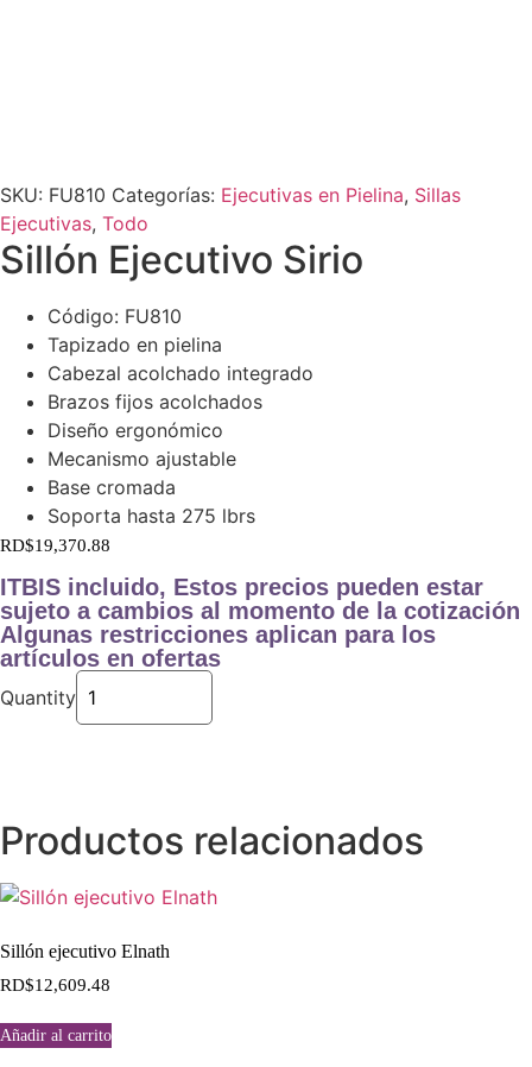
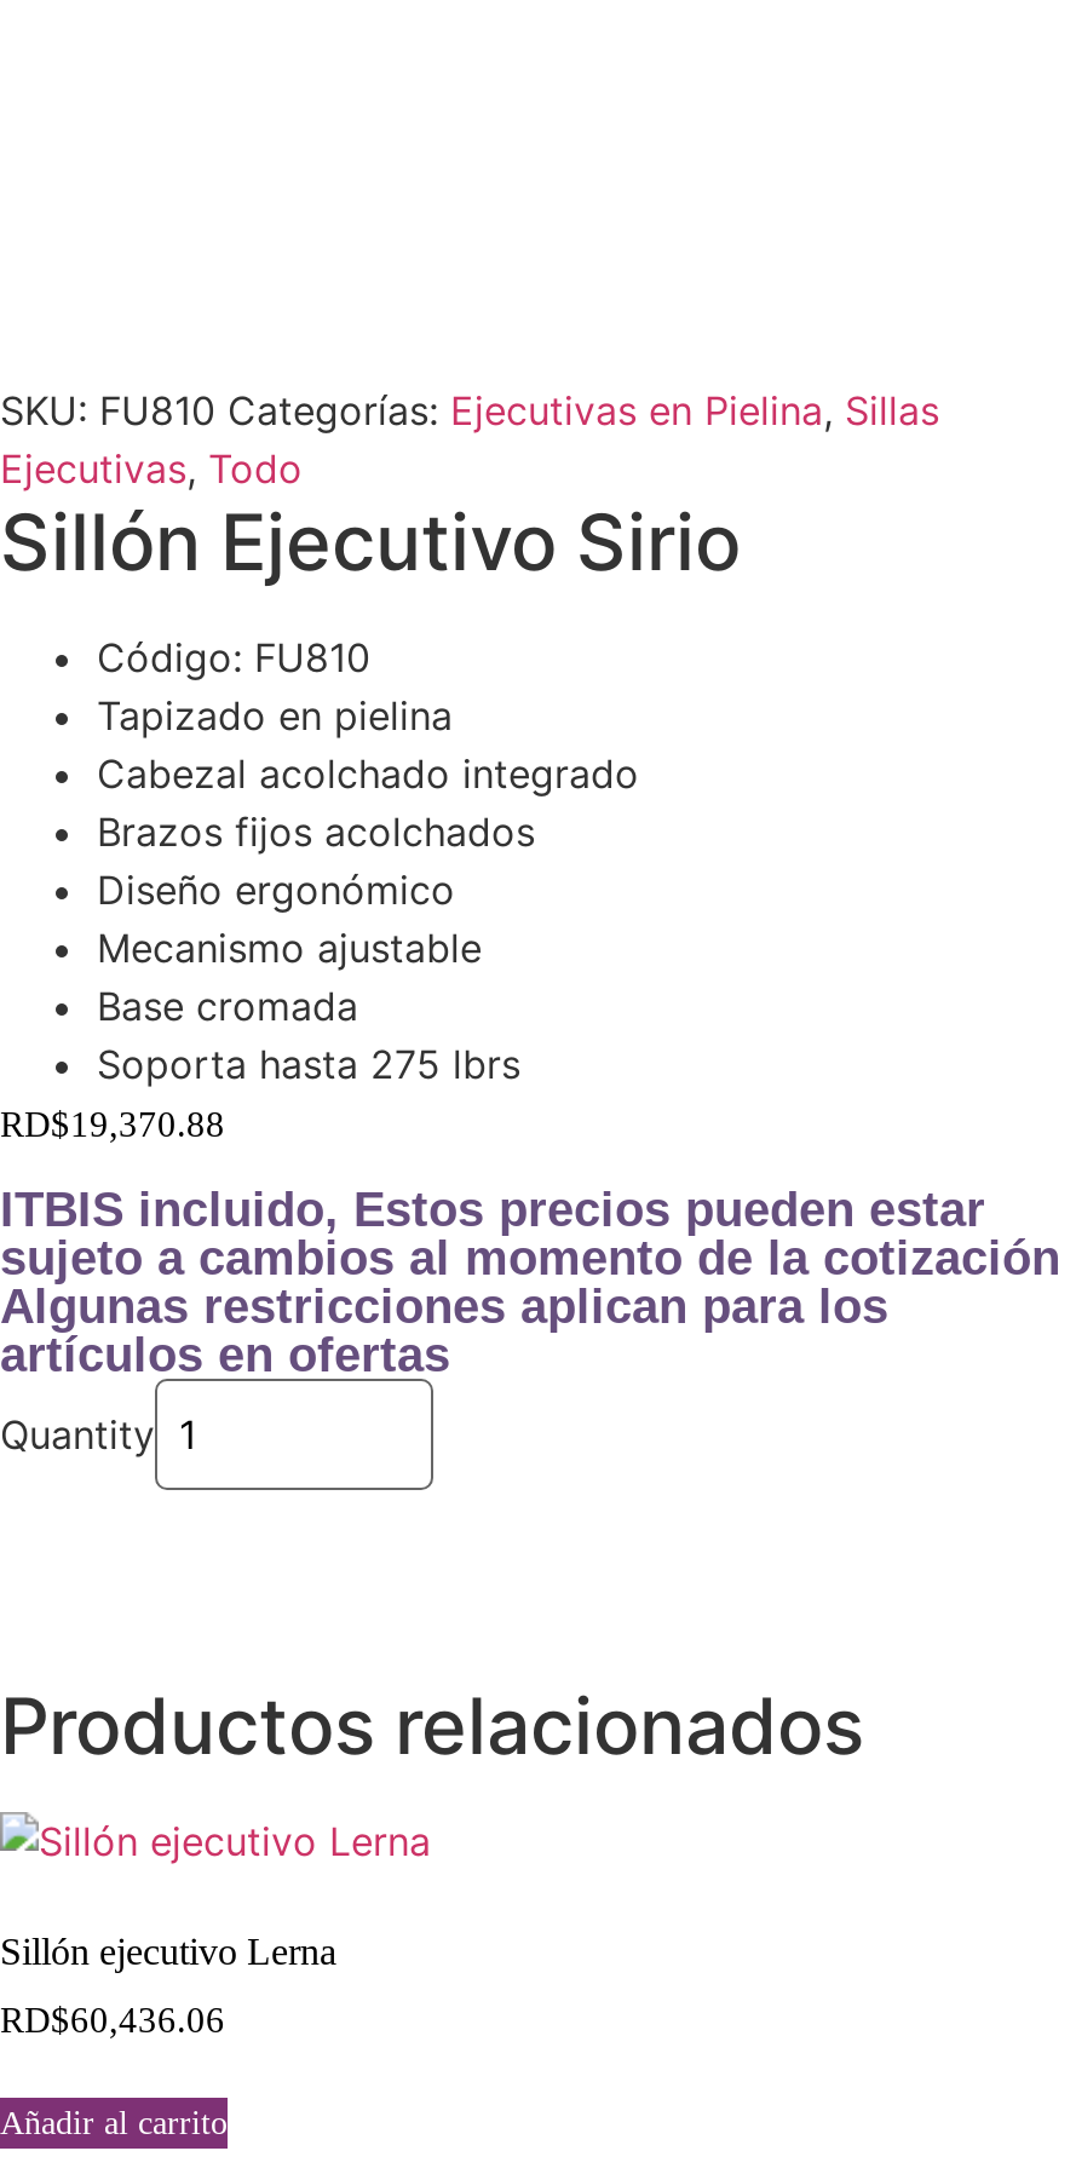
- Sillón ejecutivo Elnath
+ Sillón ejecutivo Lerna

- RD$12,609.48
+ RD$60,436.06
